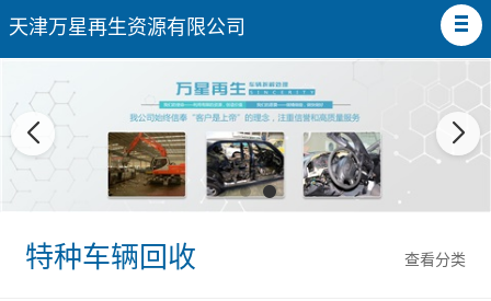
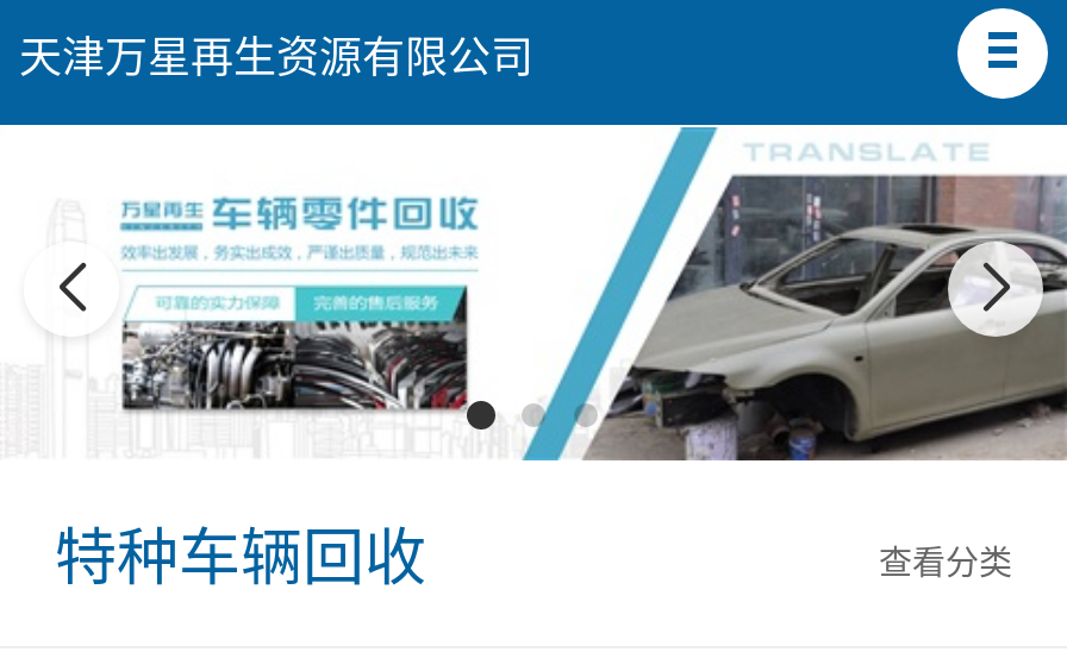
- [image]
+ [image]
